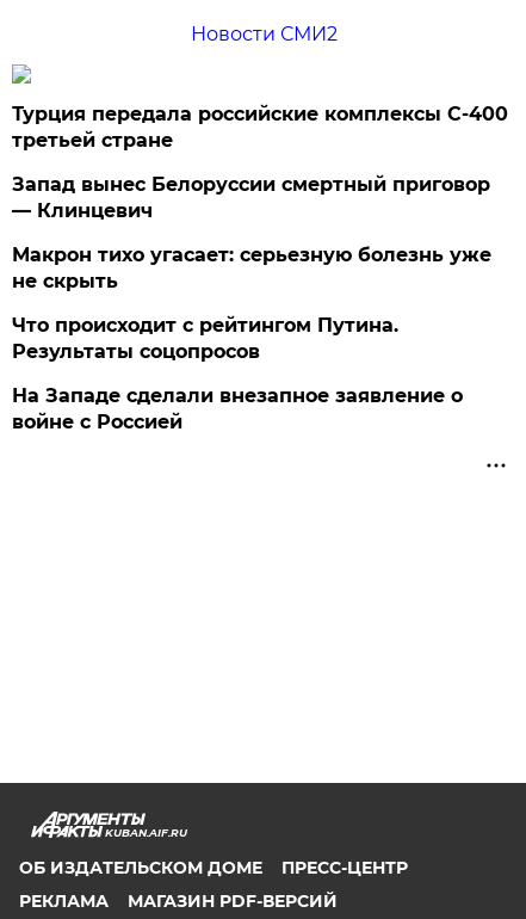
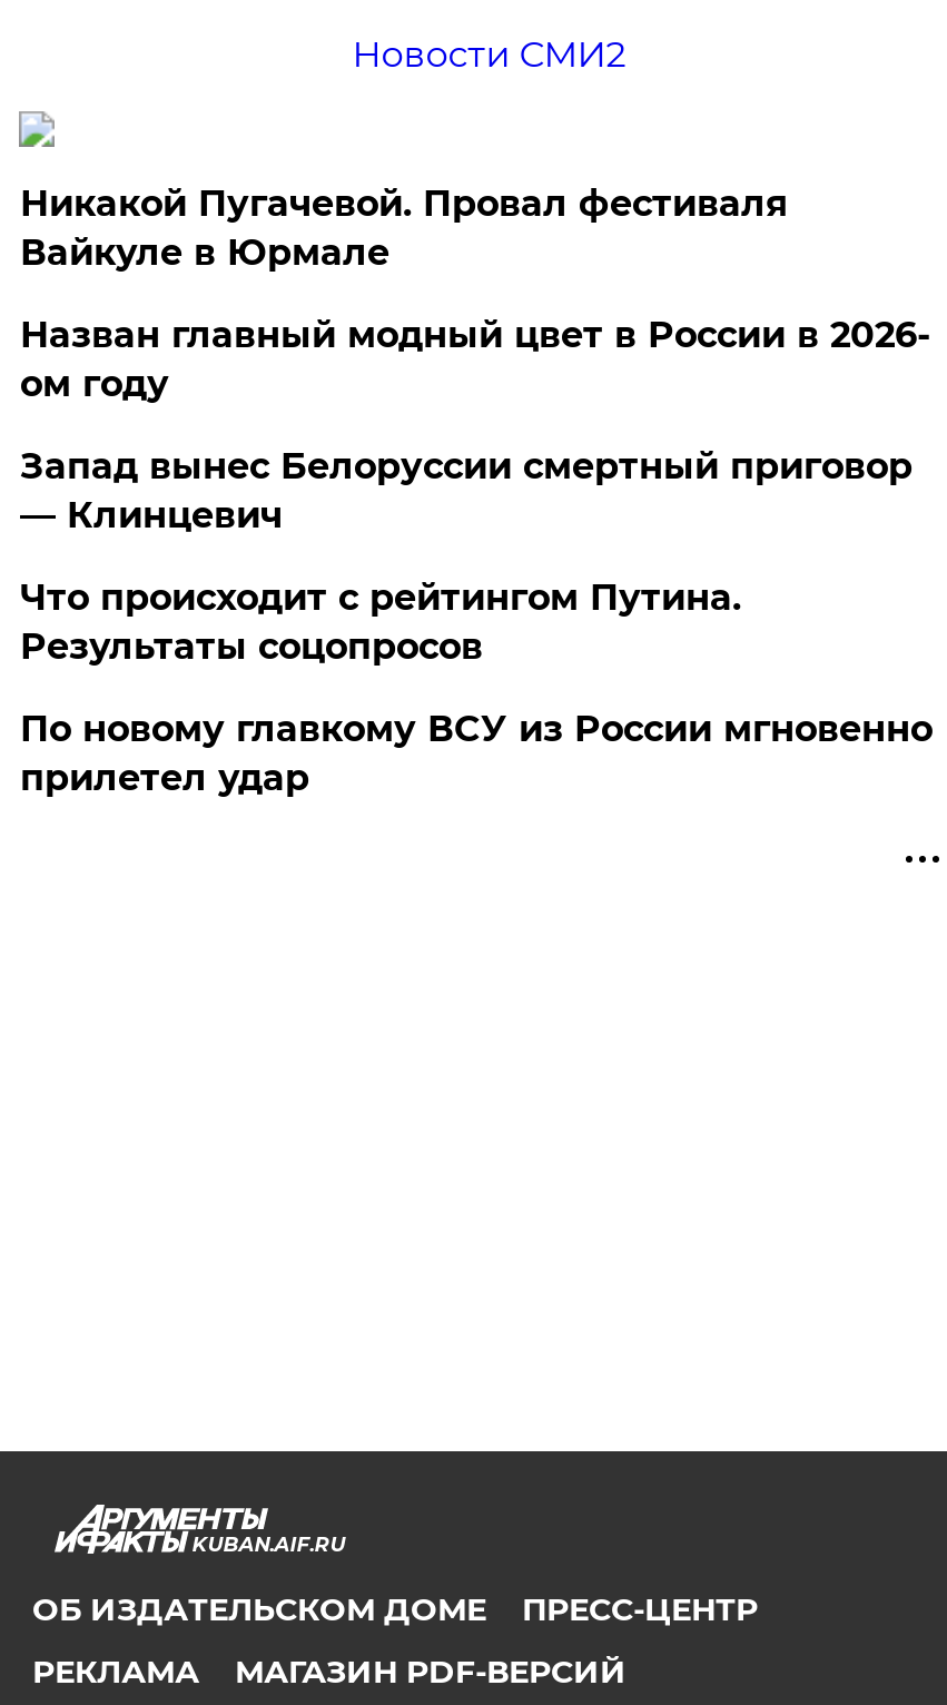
- Турция передала российские комплексы С-400
- третьей стране
+ Никакой Пугачевой. Провал фестиваля
+ Вайкуле в Юрмале
+ Назван главный модный цвет в России в 2026-
+ ом году

moved down: Запад вынес Белоруссии смертный приговор | — Клинцевич

- Макрон тихо угасает: серьезную болезнь уже
- не скрыть

- На Западе сделали внезапное заявление о
- войне с Россией
+ По новому главкому ВСУ из России мгновенно
+ прилетел удар
